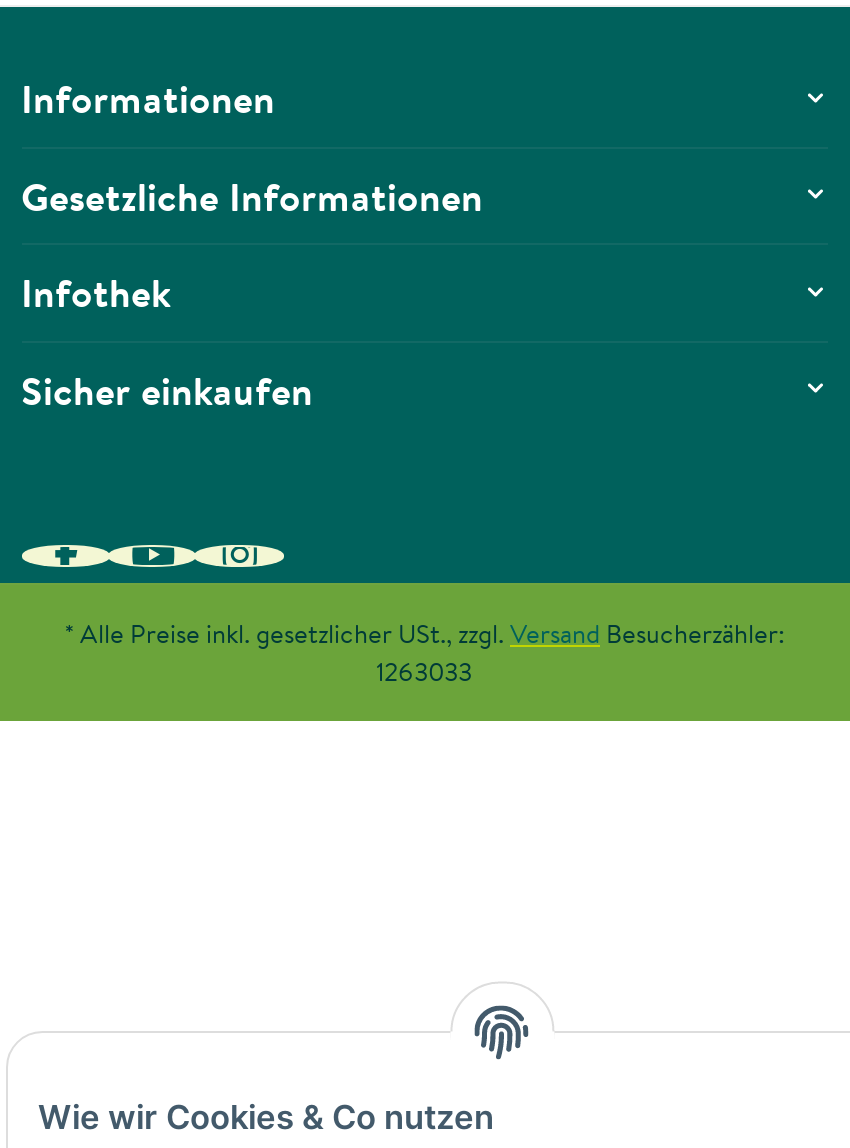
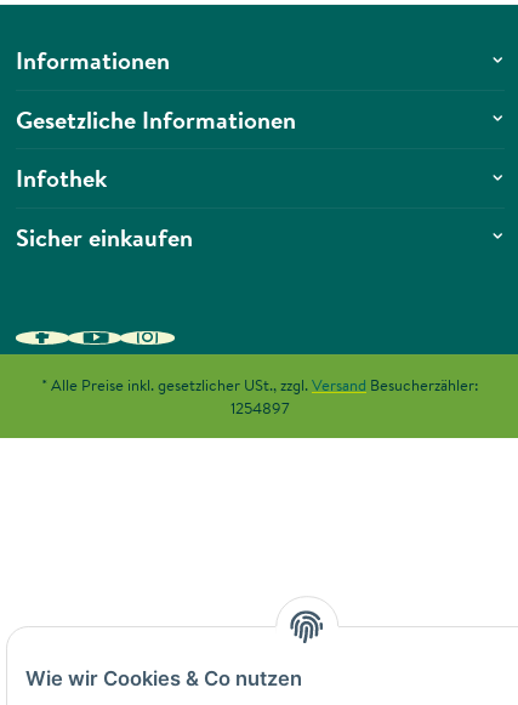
- 1263033
+ 1254897
